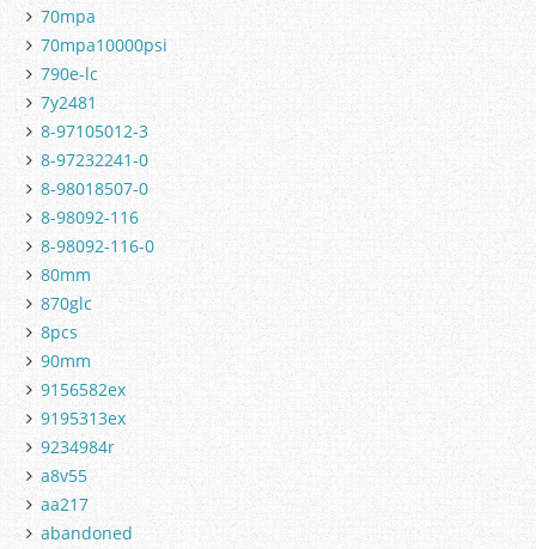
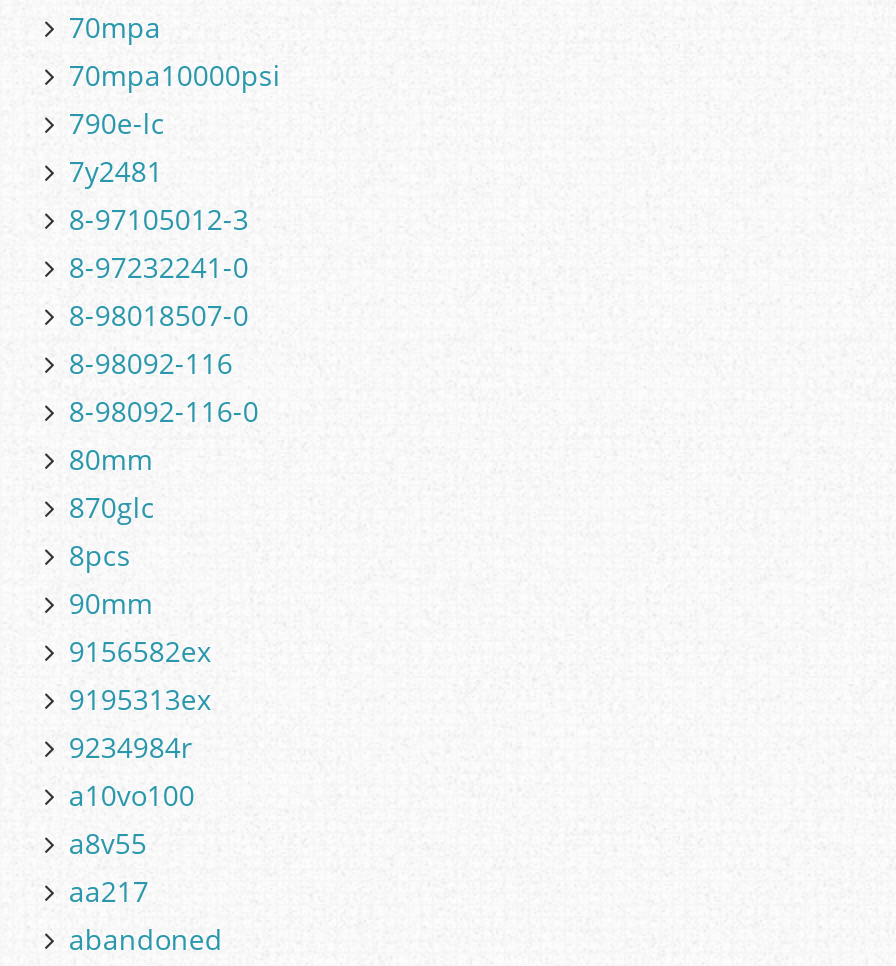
+ a10vo100
